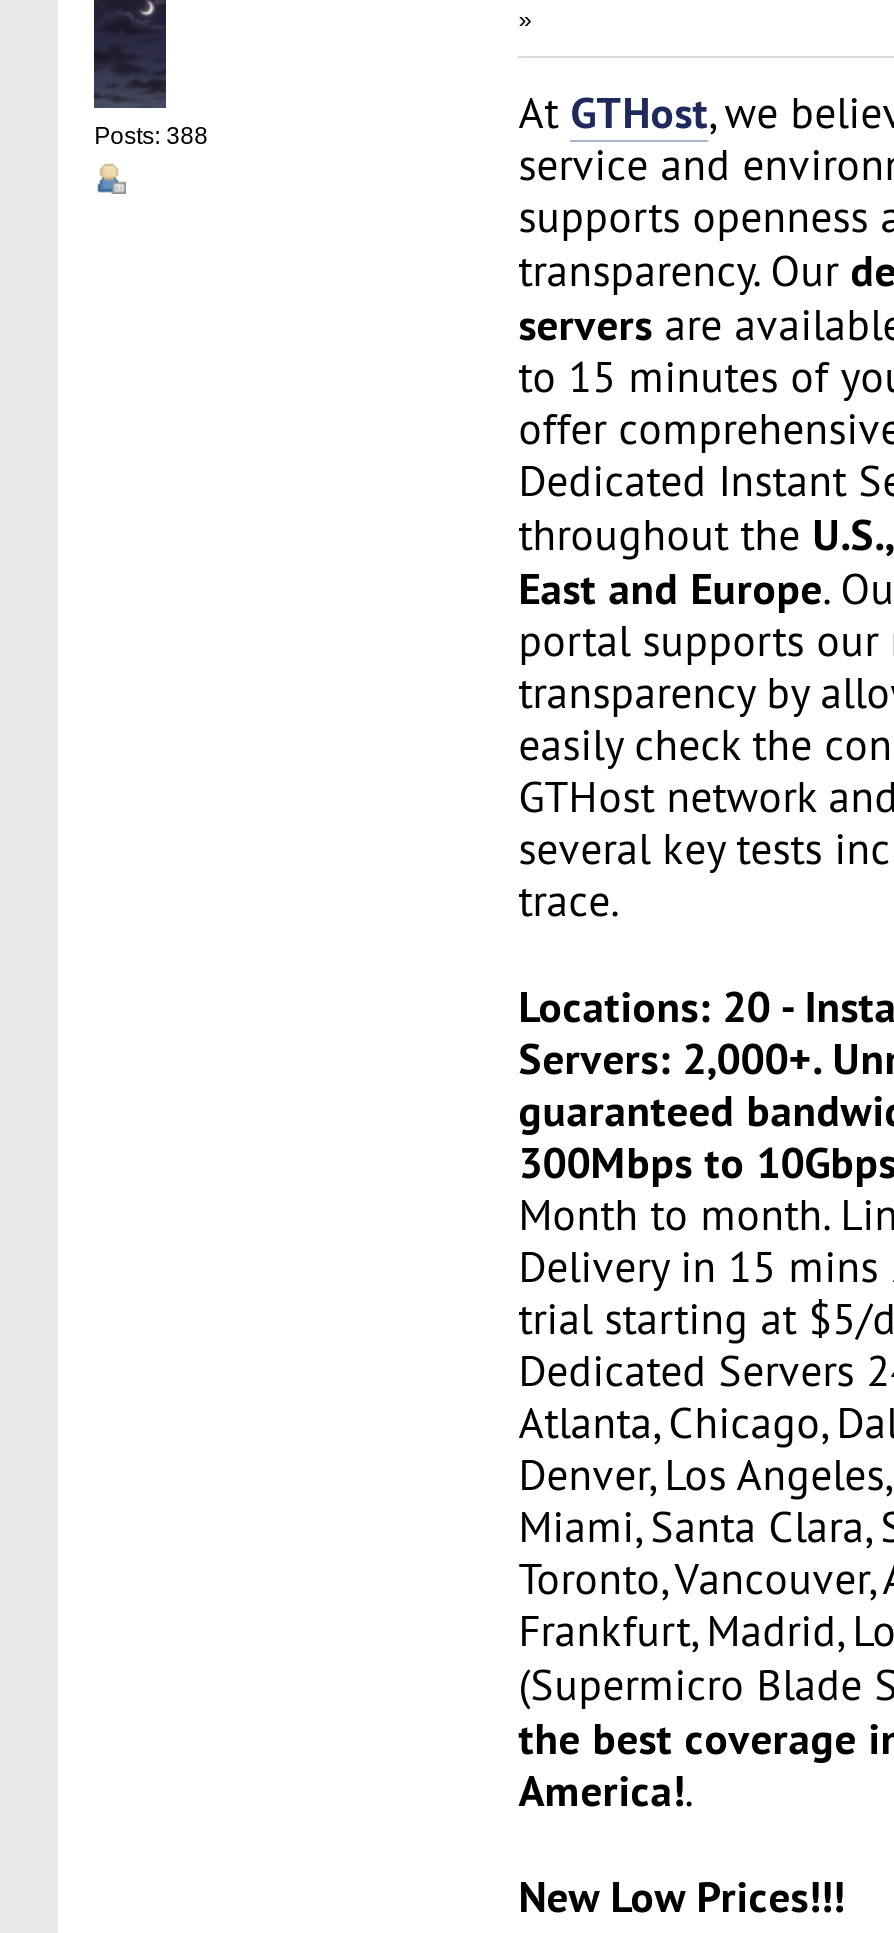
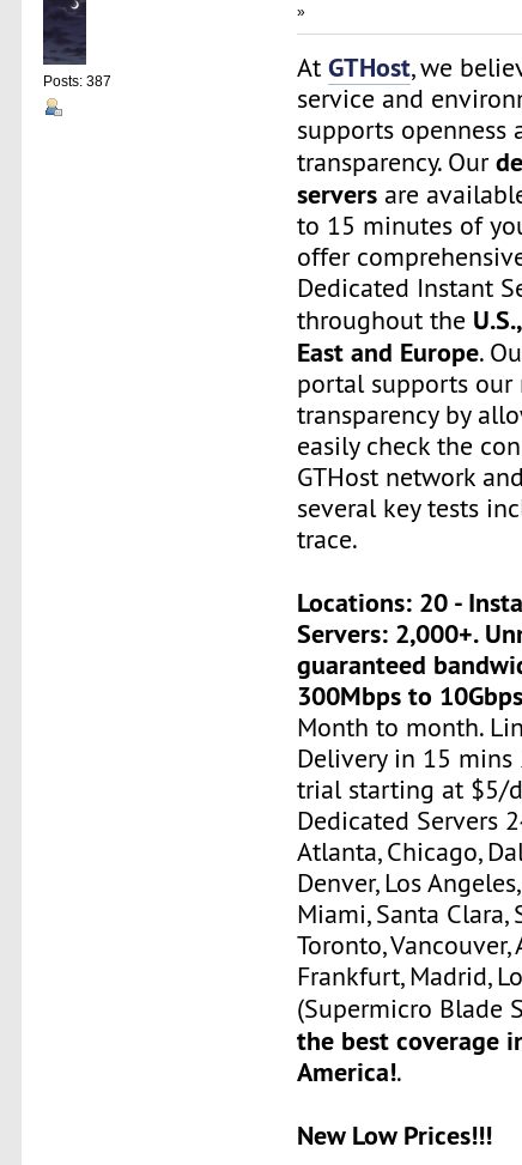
- Posts: 388
+ Posts: 387
